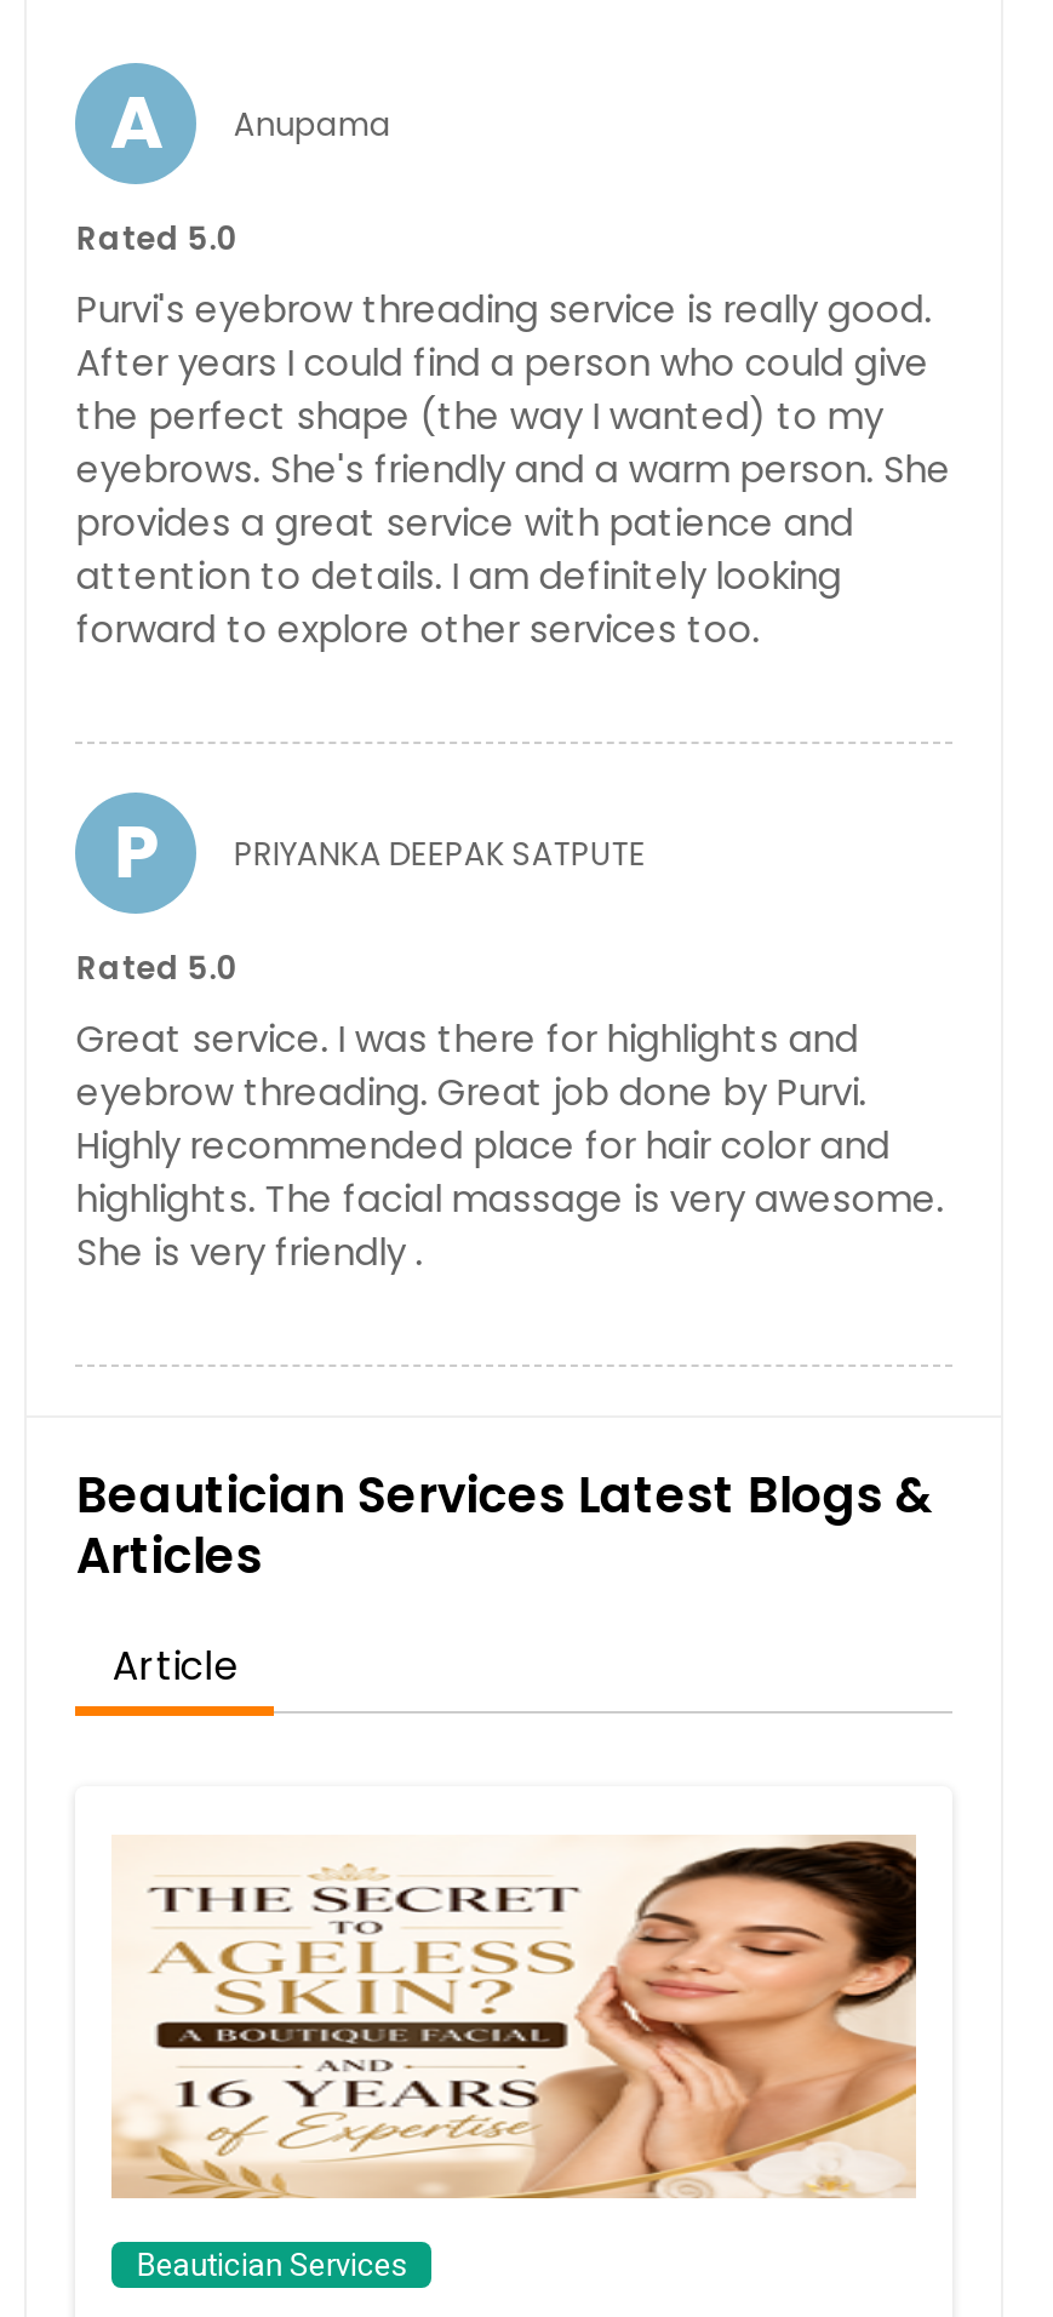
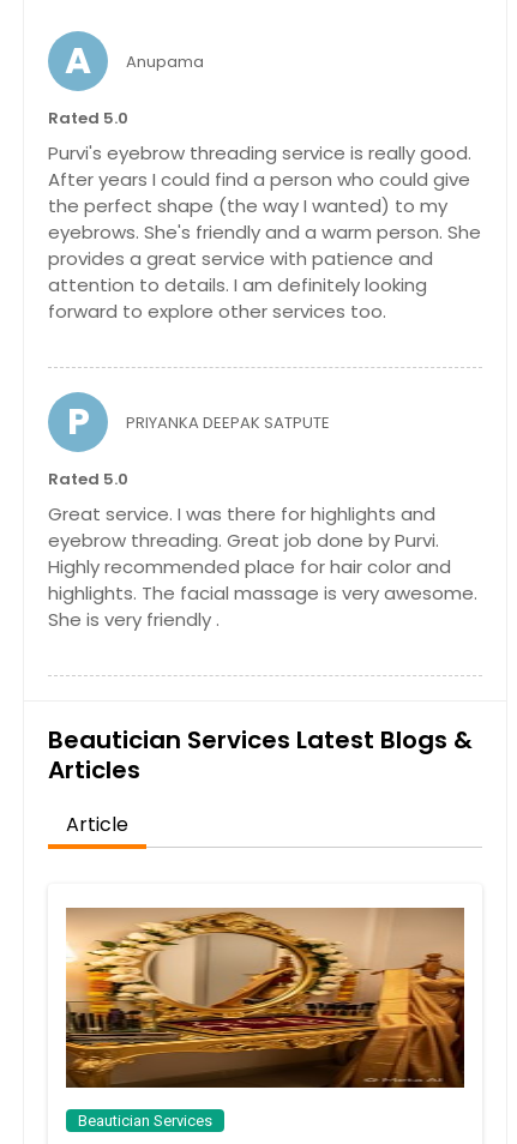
- [image]
+ [image]
